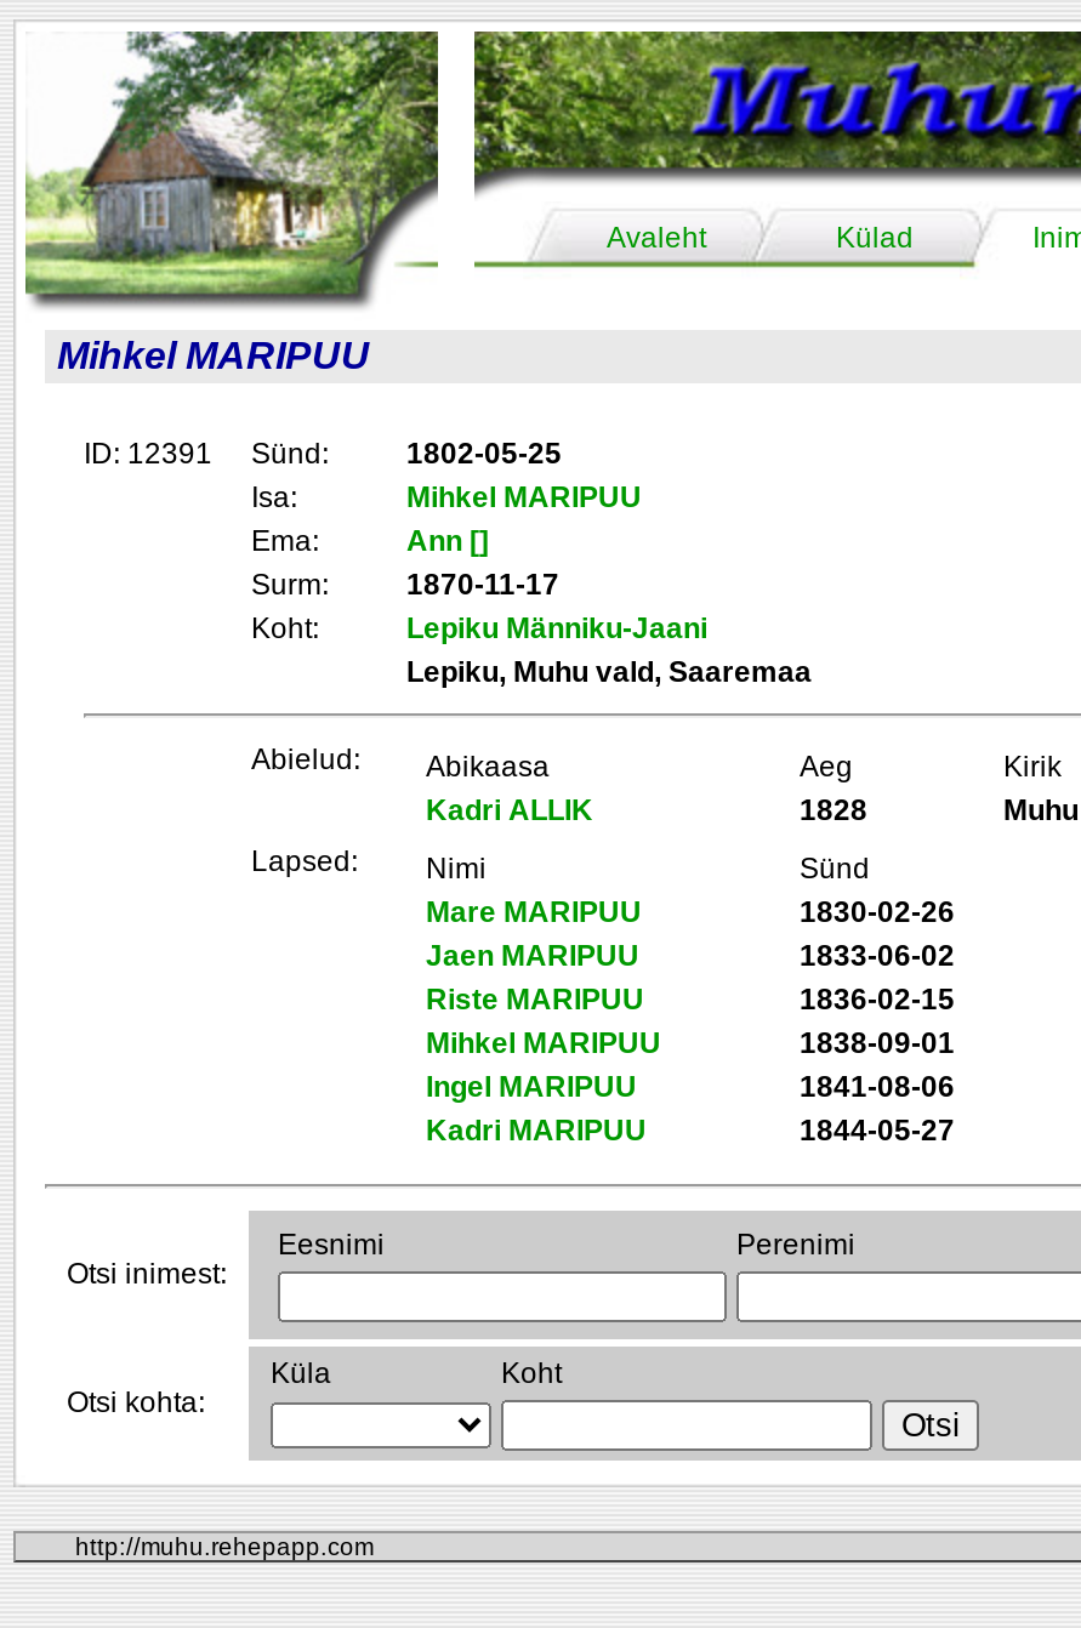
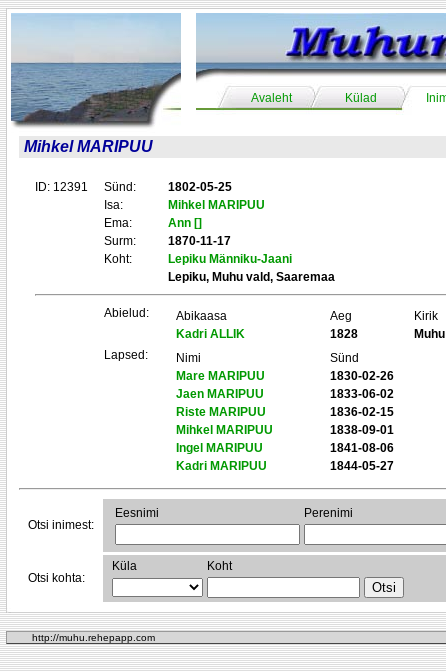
- [image]
+ [image]

- [image]
+ [image]
